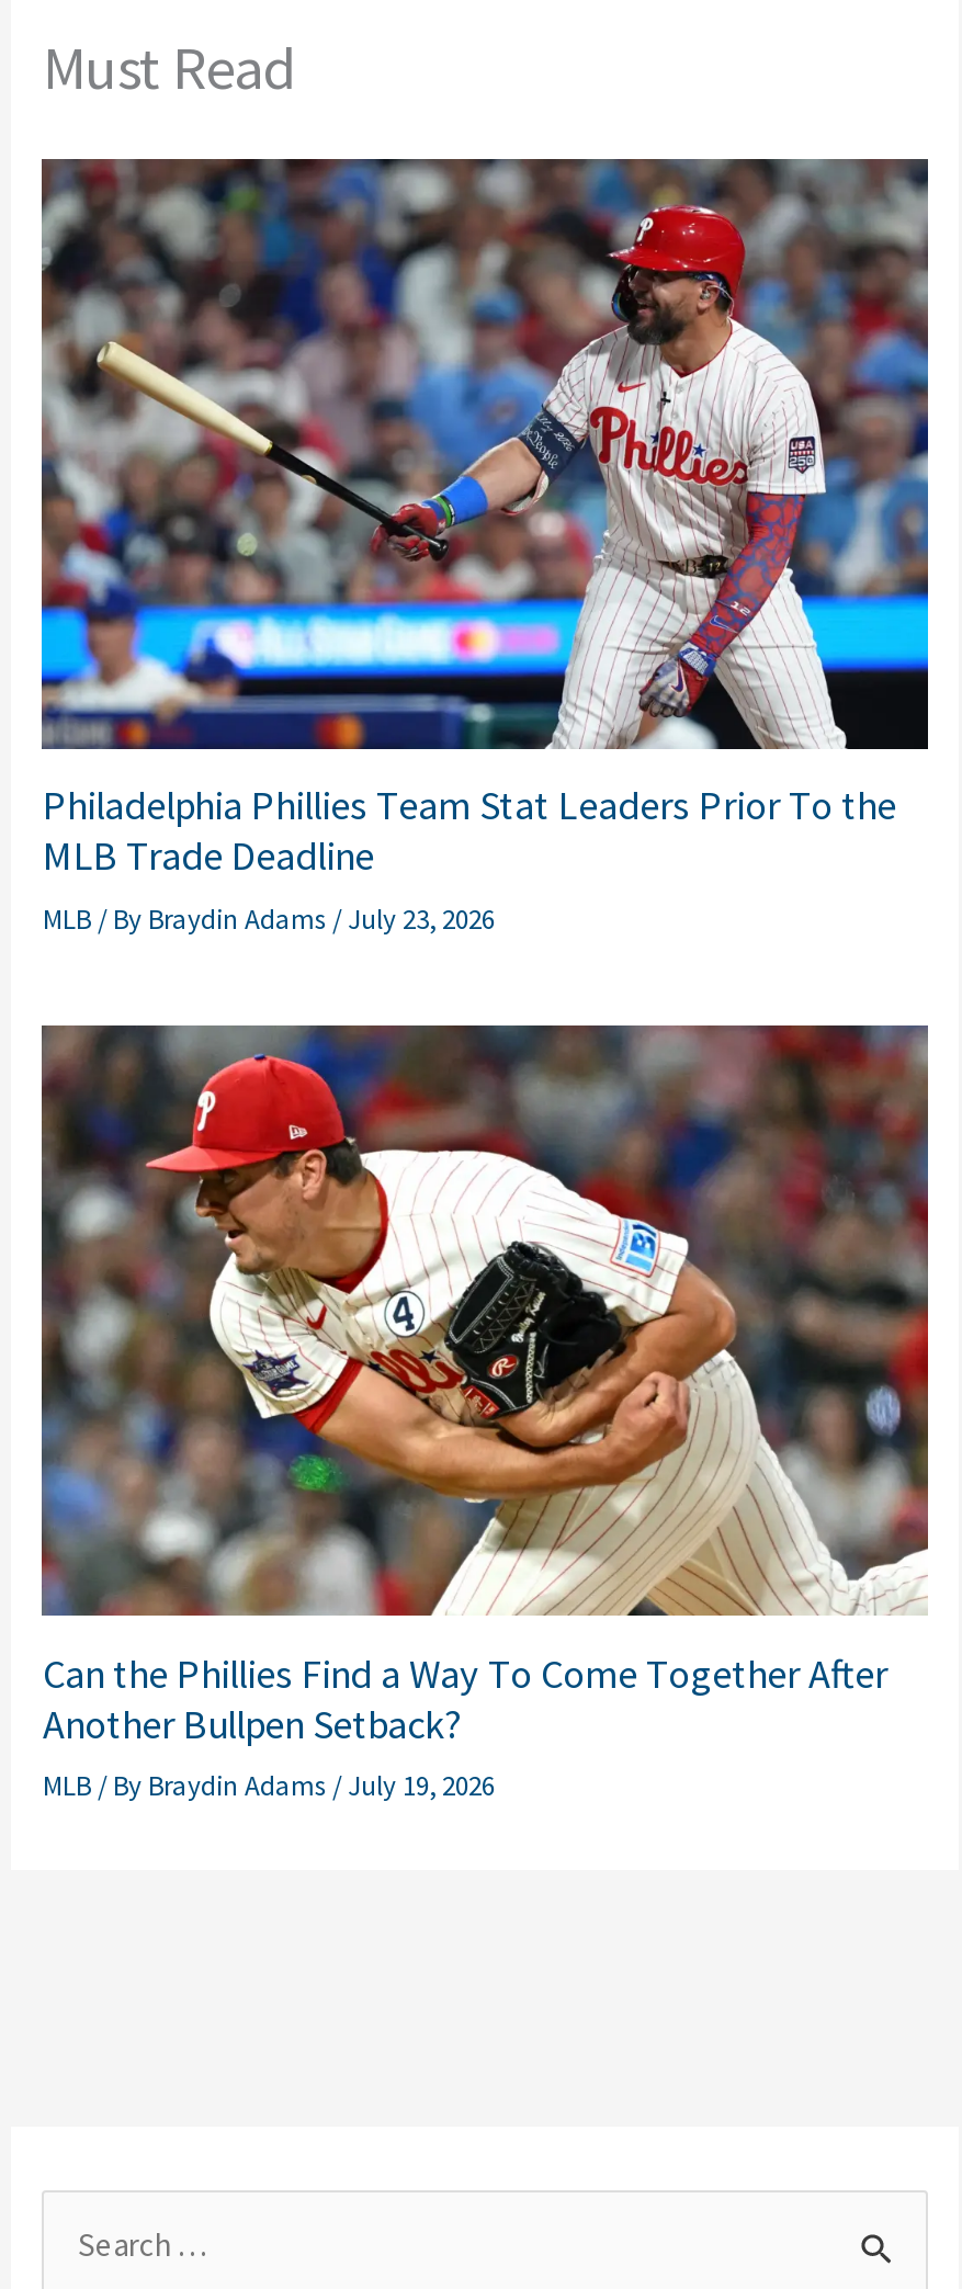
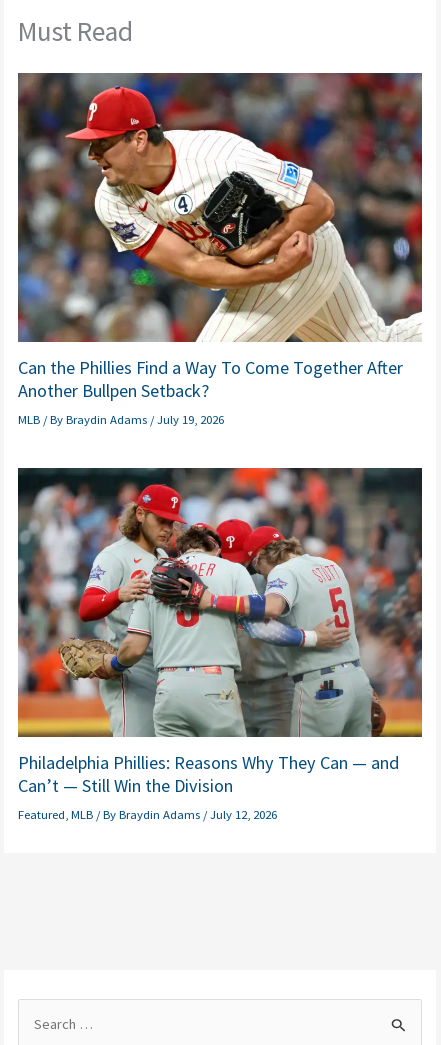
- [image]
- Philadelphia Phillies Team Stat Leaders Prior To the
- MLB Trade Deadline
- MLB / By Braydin Adams / July 23, 2026

moved up: [image] | Can the Phillies Find a Way To Come Together After | Another Bullpen Setback? | MLB / By Braydin Adams / July 19, 2026

+ [image]
+ Philadelphia Phillies: Reasons Why They Can — and
+ Can’t — Still Win the Division
+ Featured, MLB / By Braydin Adams / July 12, 2026
